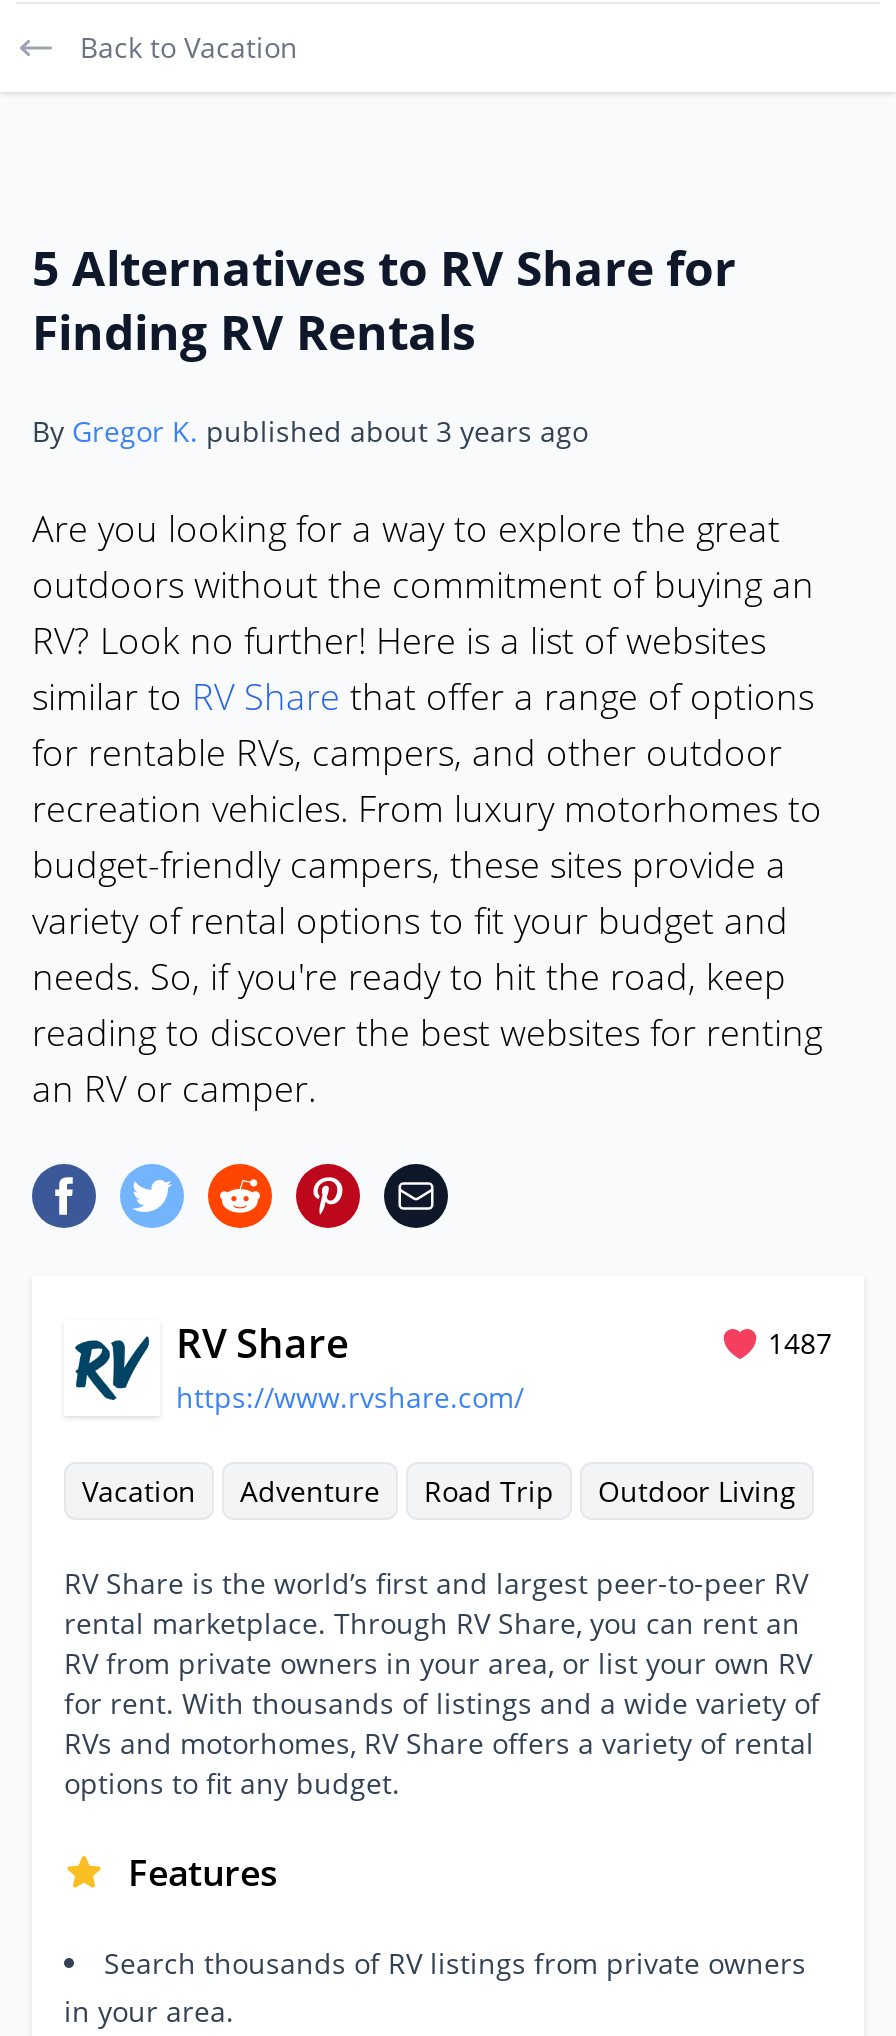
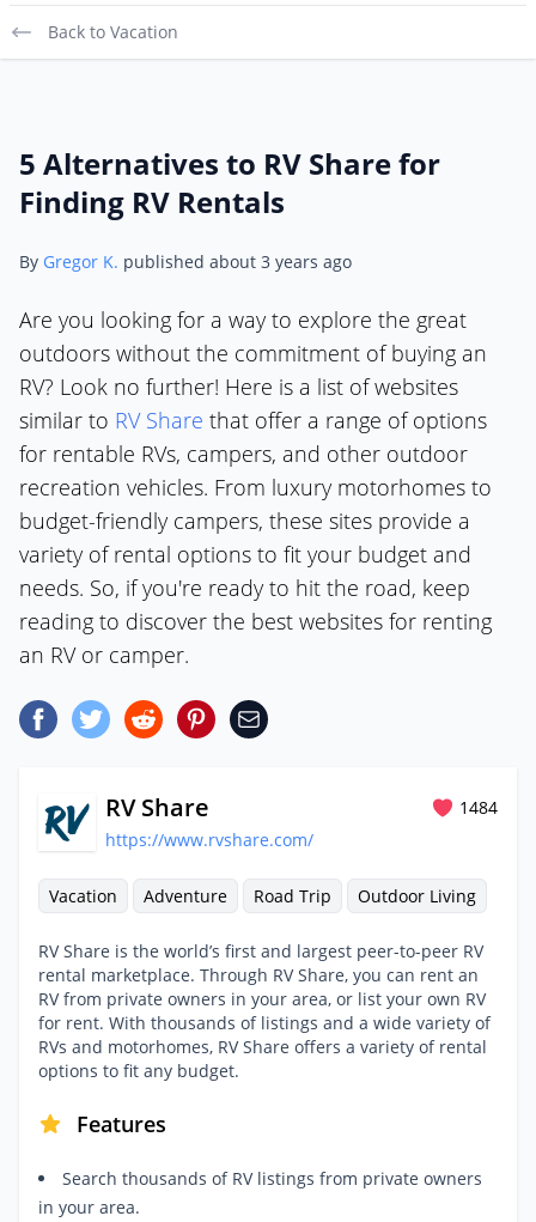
- 1487
+ 1484
